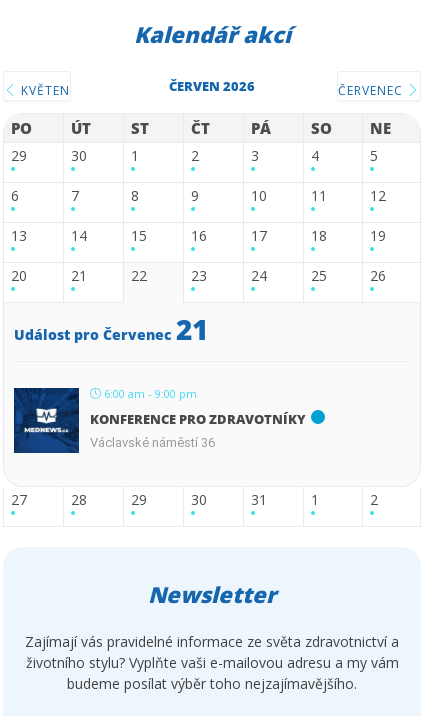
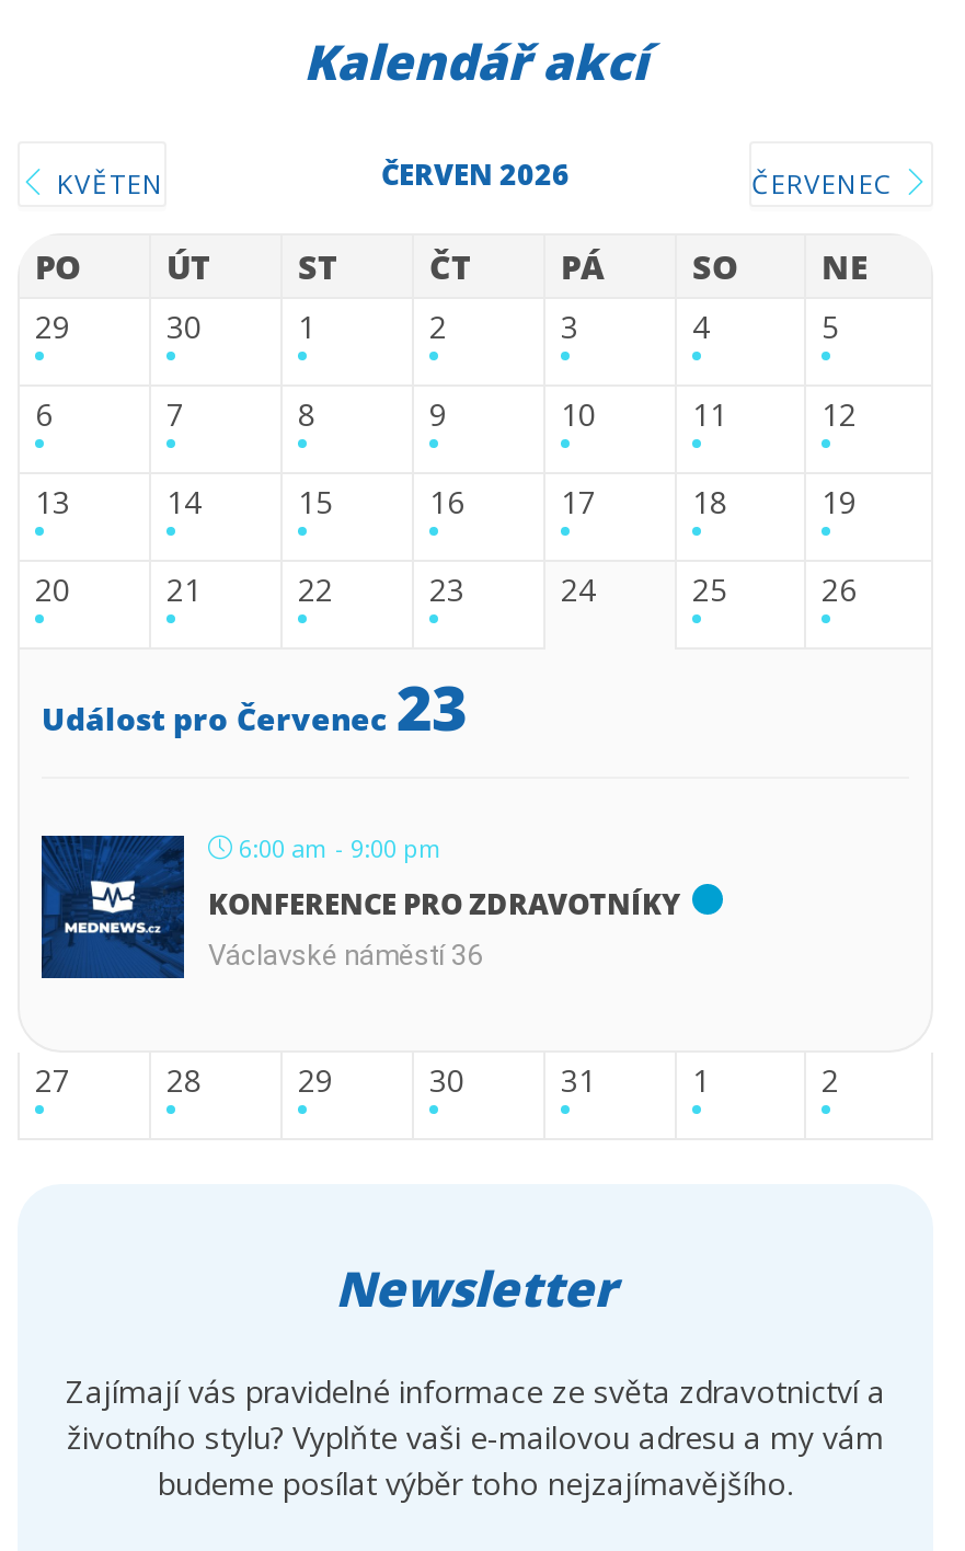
- Událost pro Červenec 21
+ Událost pro Červenec 23
